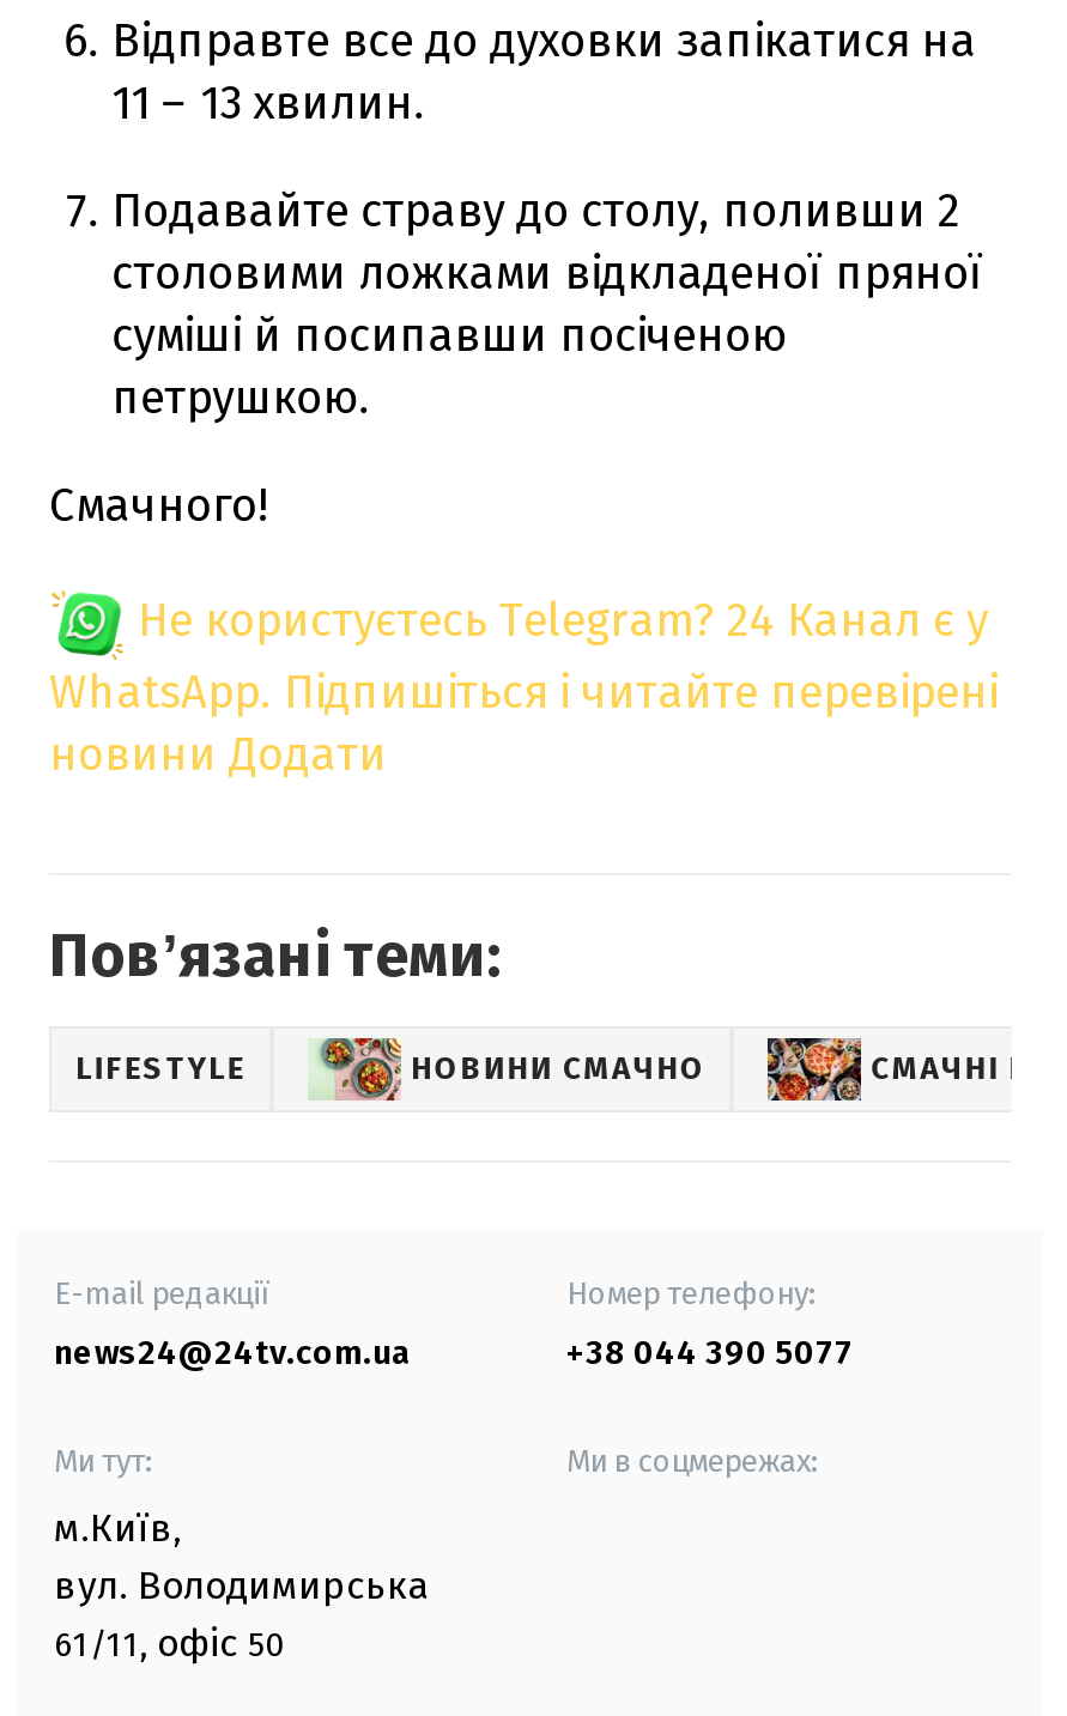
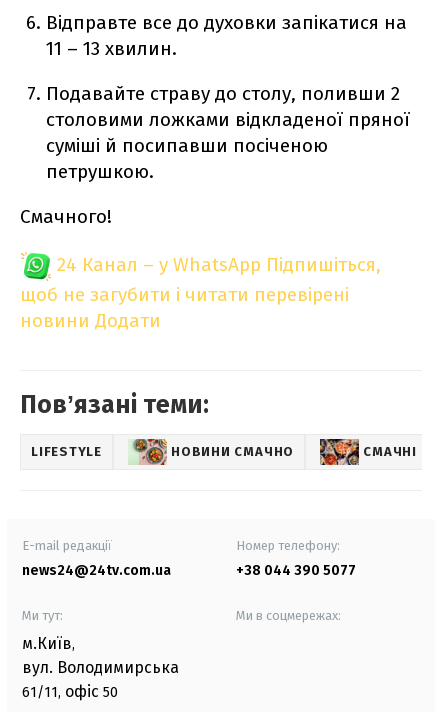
- Не користуєтесь Telegram? 24 Канал є у
- WhatsApp. Підпишіться і читайте перевірені
+ 24 Канал – у WhatsApp Підпишіться,
+ щоб не загубити і читати перевірені
